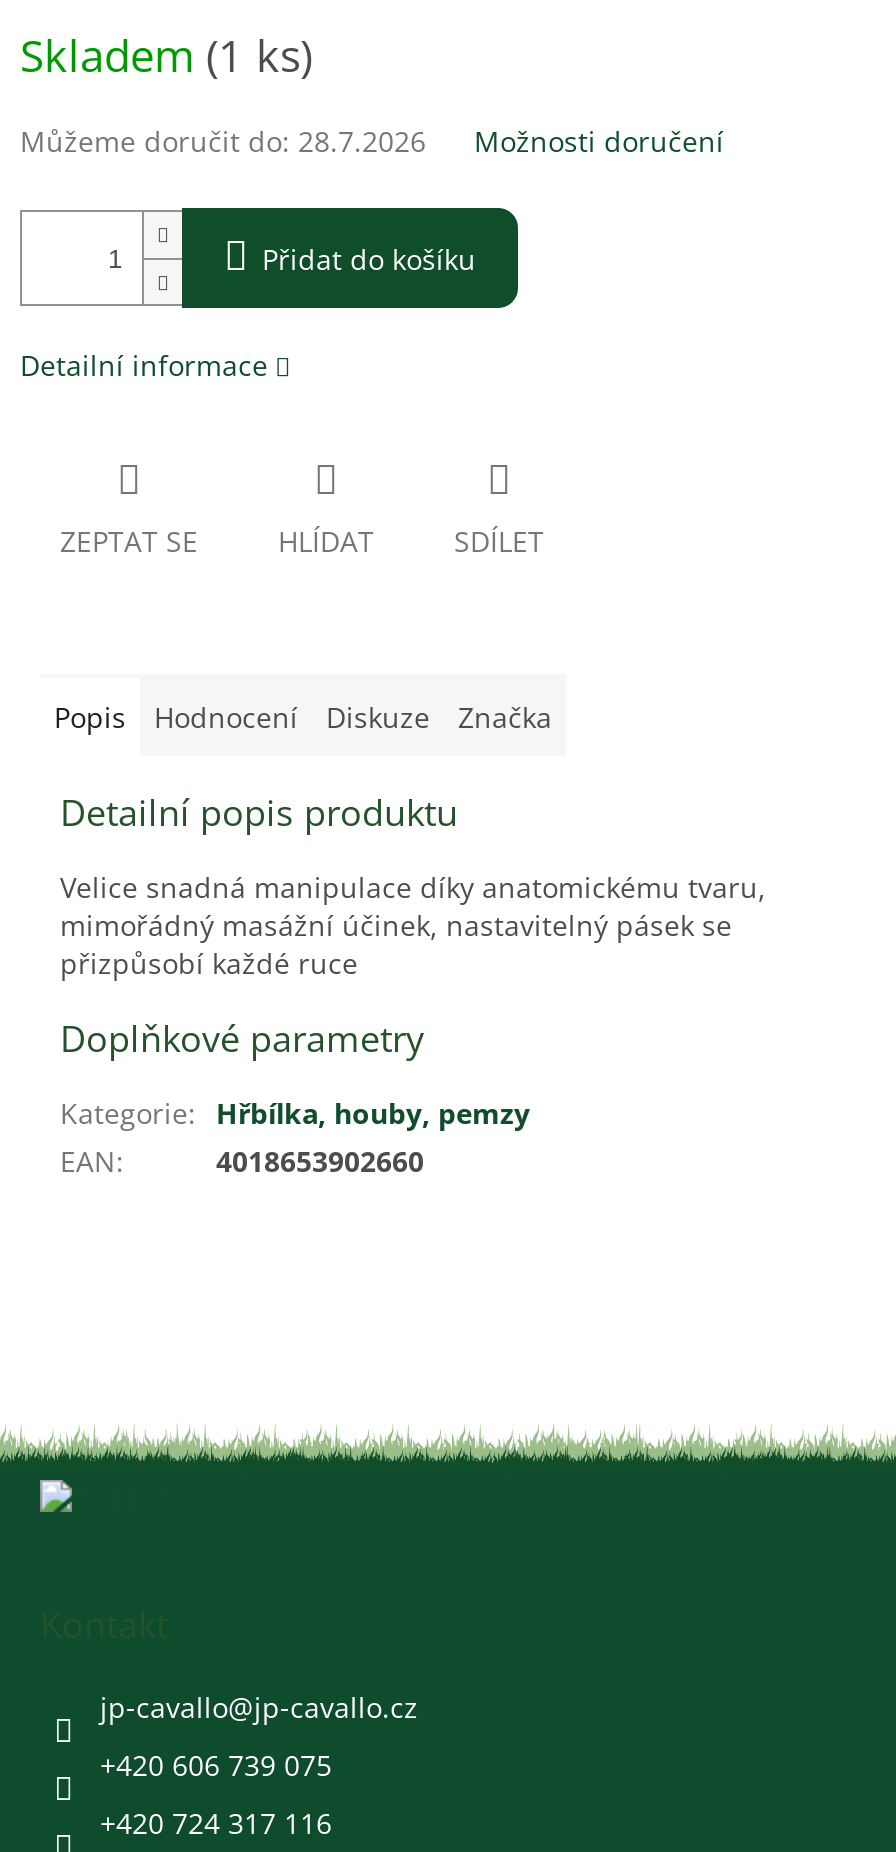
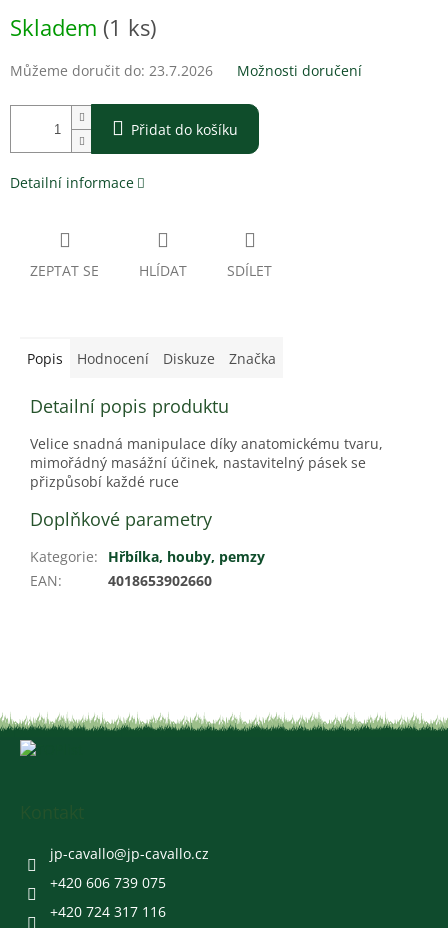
- Můžeme doručit do: 28.7.2026
+ Můžeme doručit do: 23.7.2026
